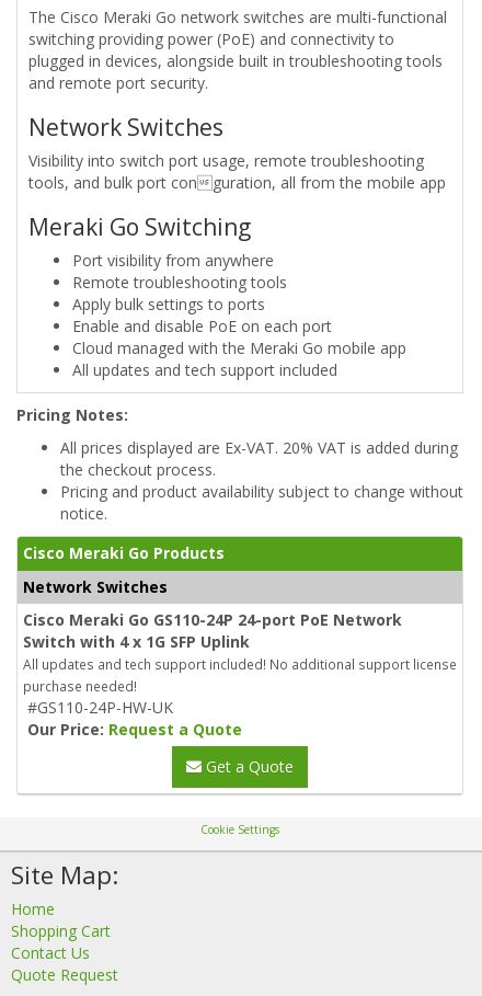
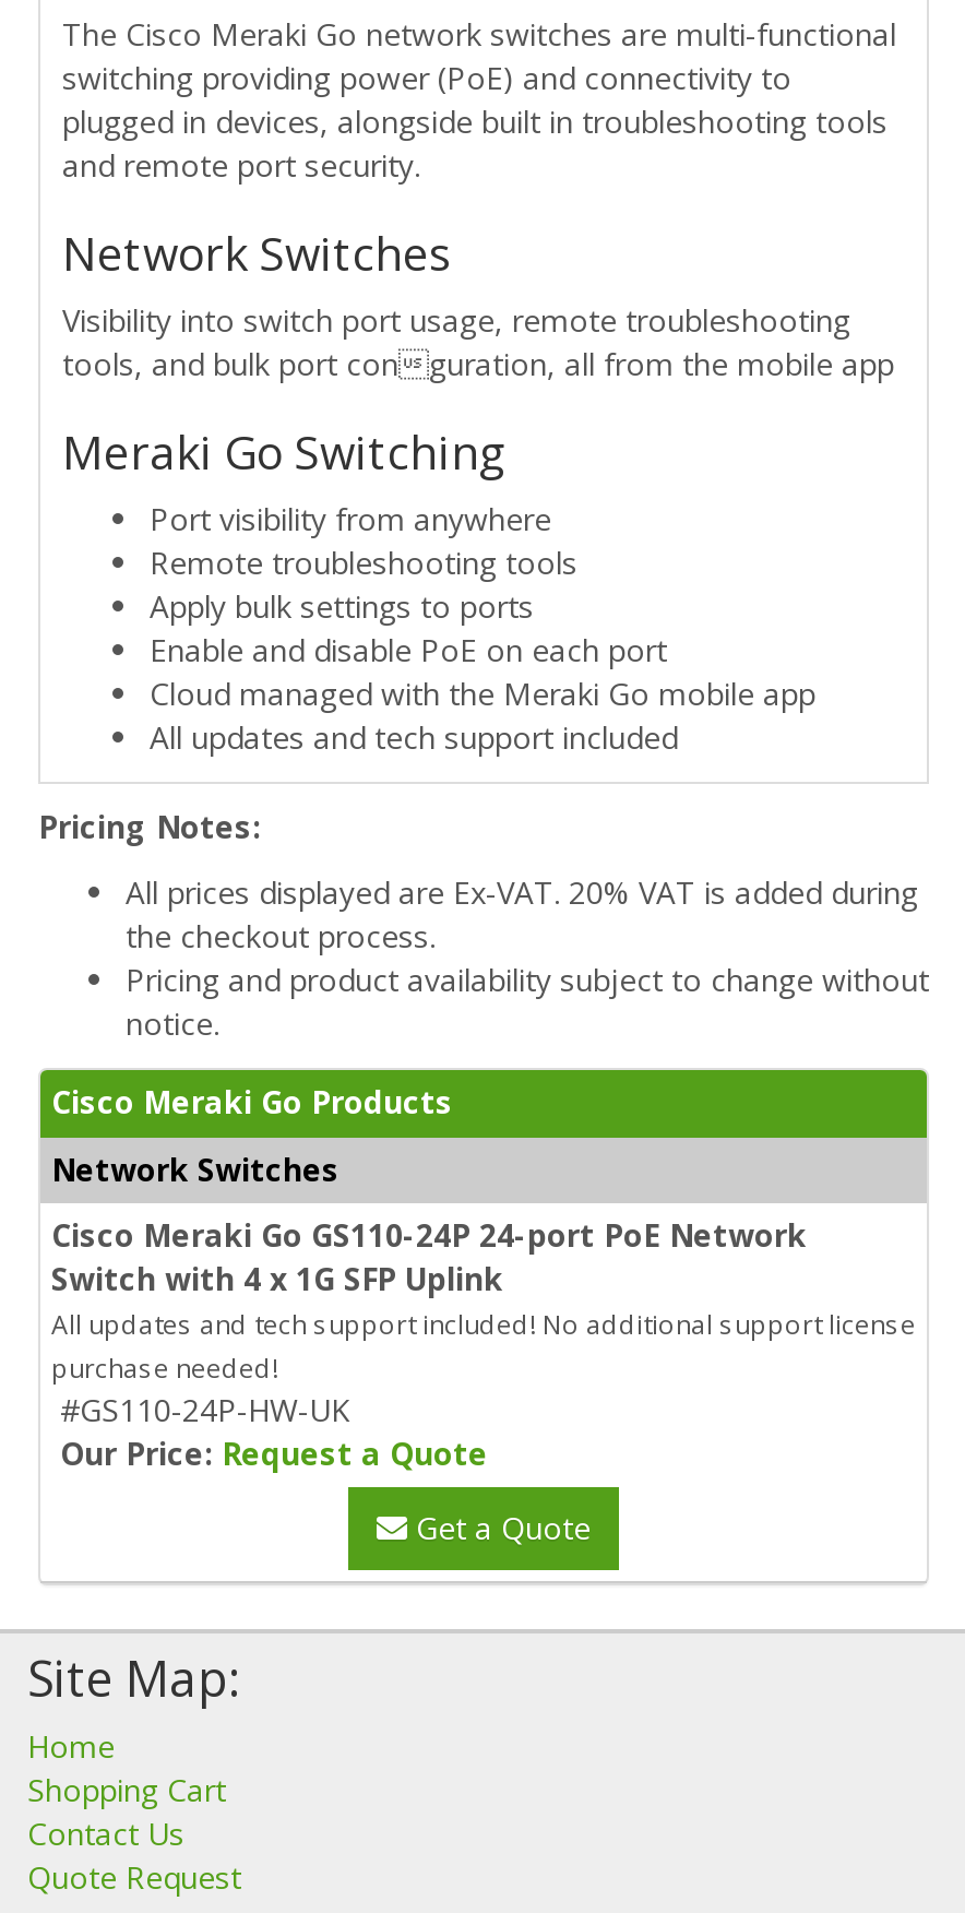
- Cookie Settings
